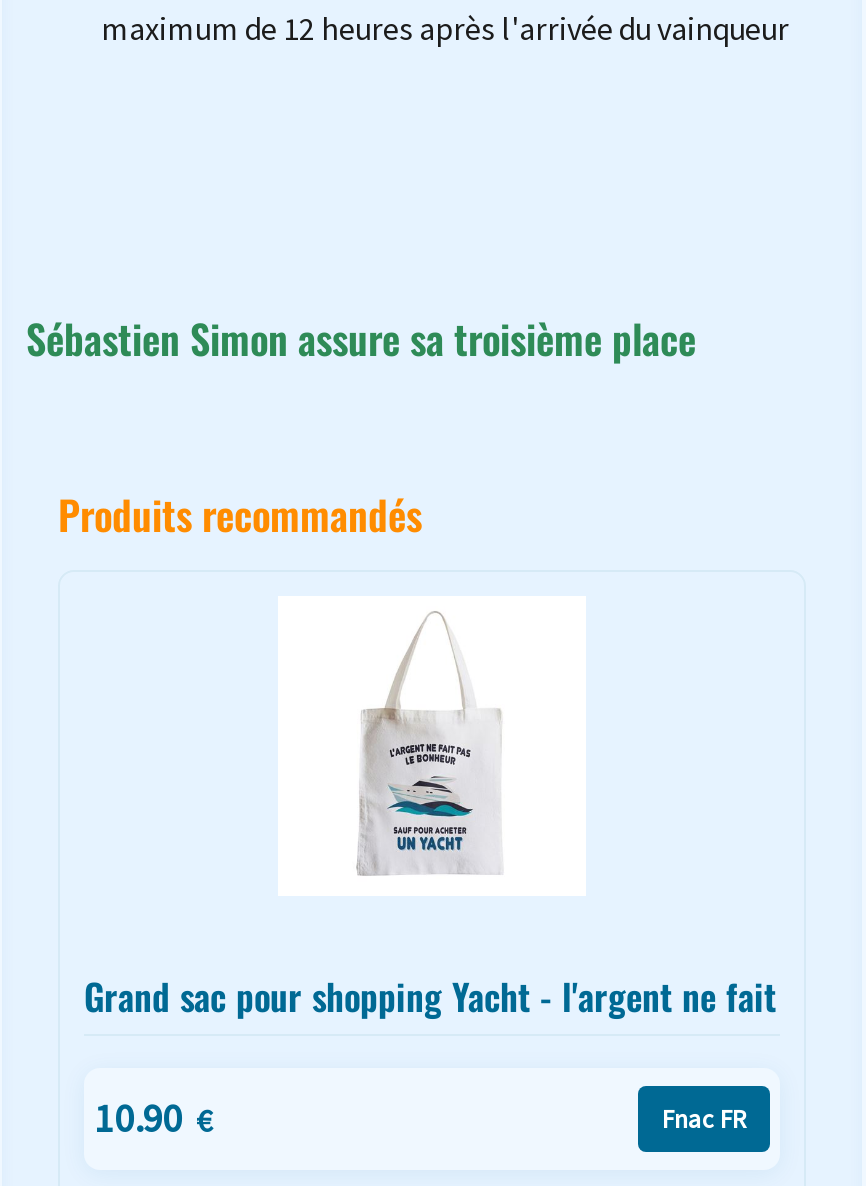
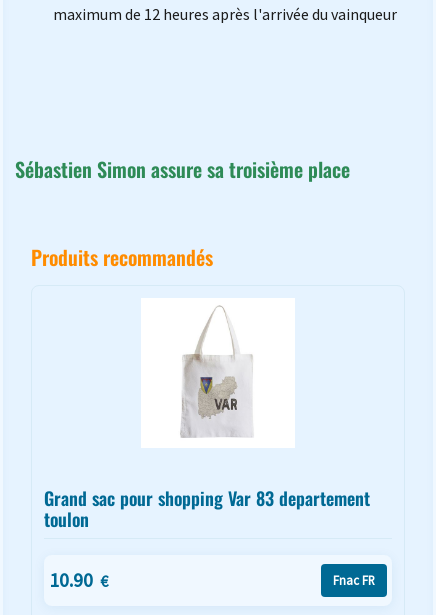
- [image]
+ [image]

- Grand sac pour shopping Yacht - l'argent ne fait
+ Grand sac pour shopping Var 83 departement
+ toulon
